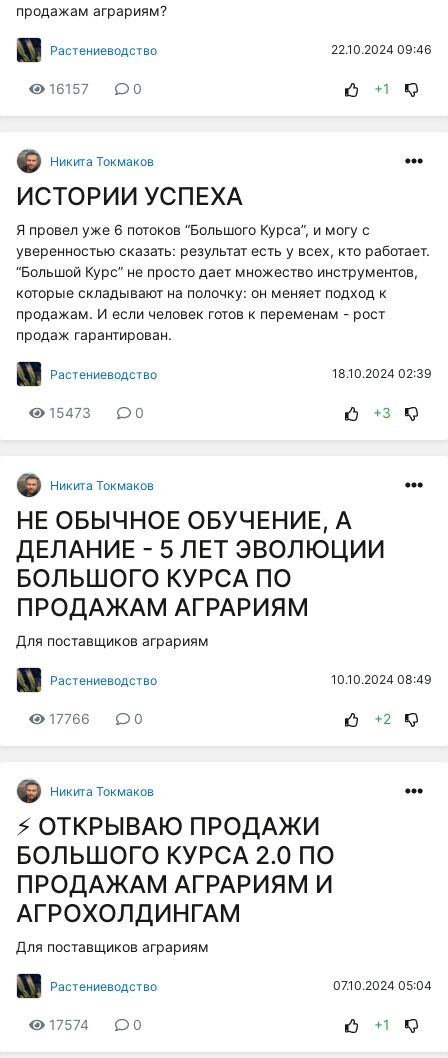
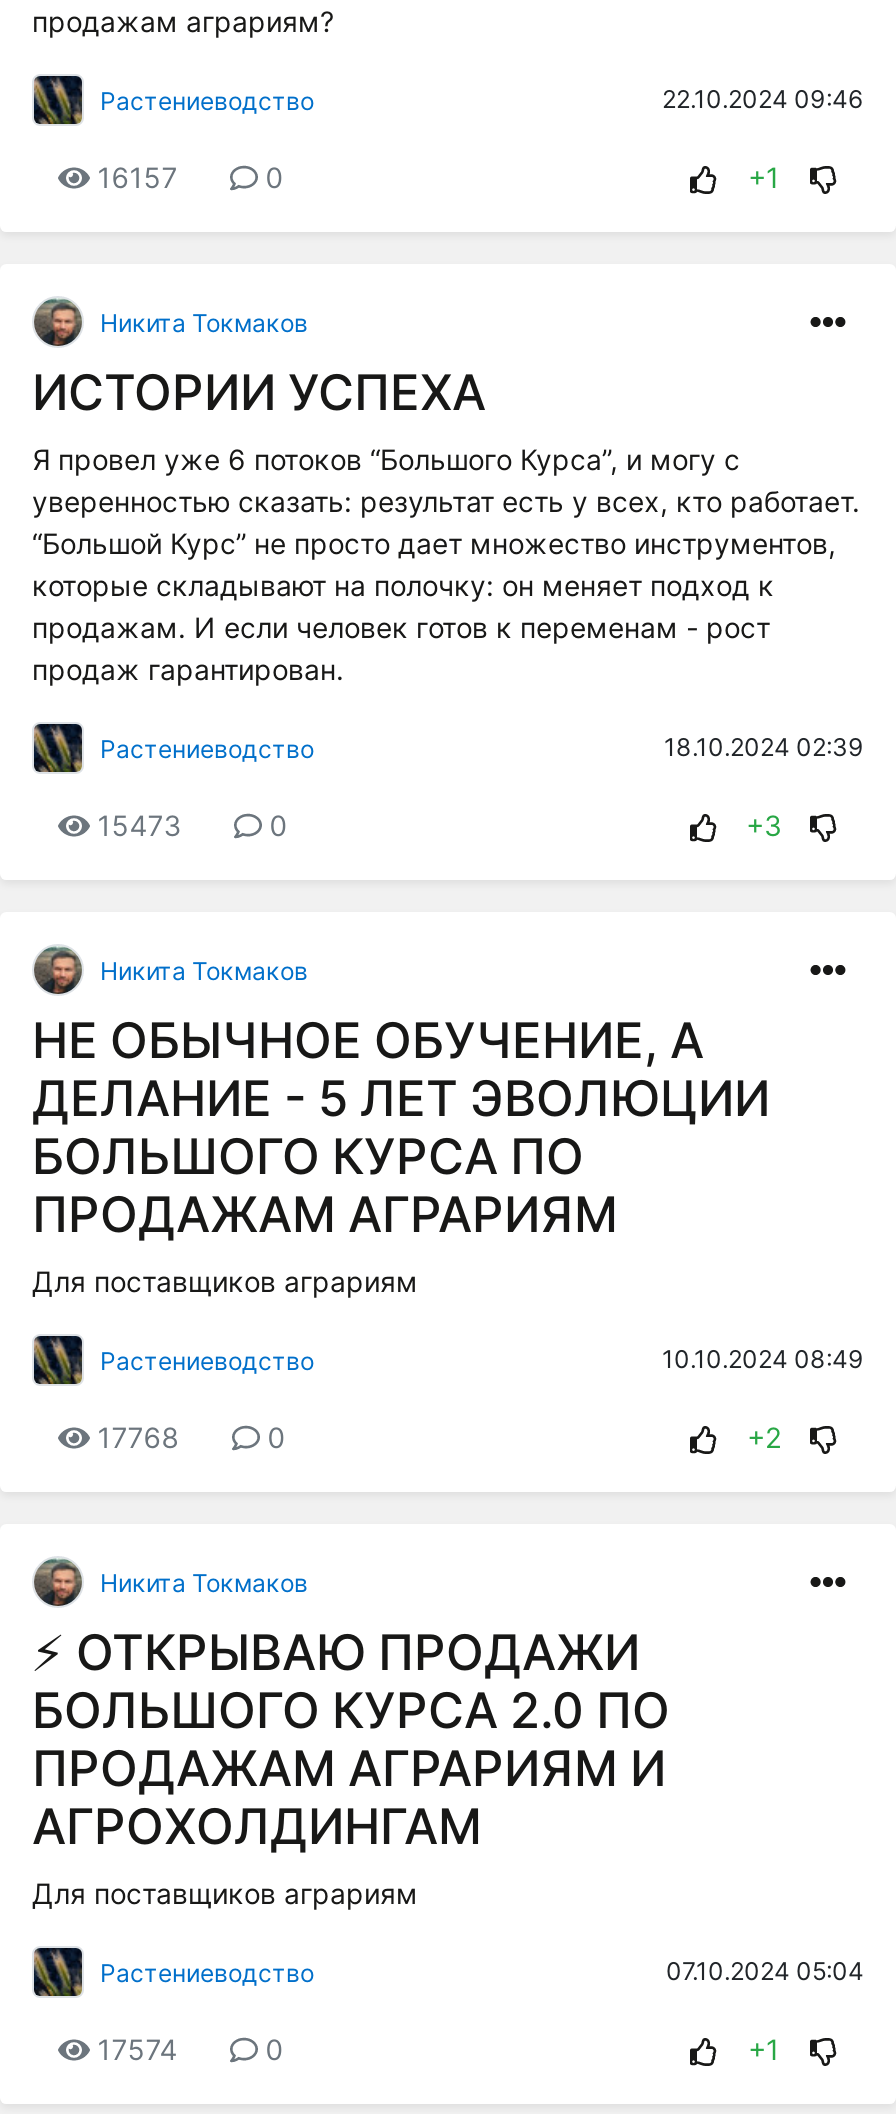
- 17766
+ 17768
